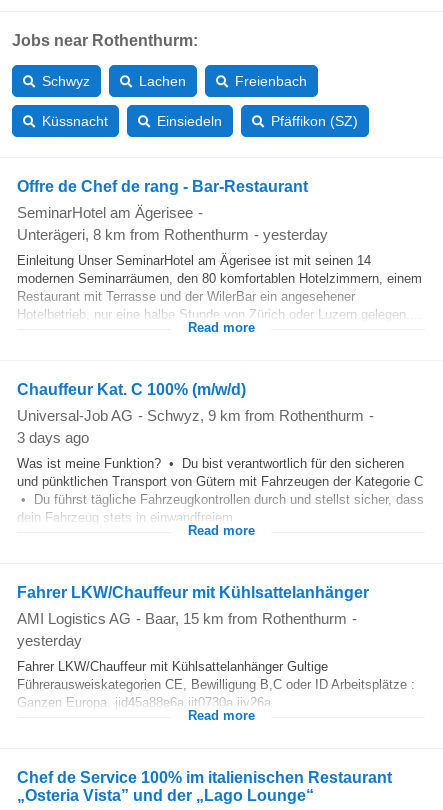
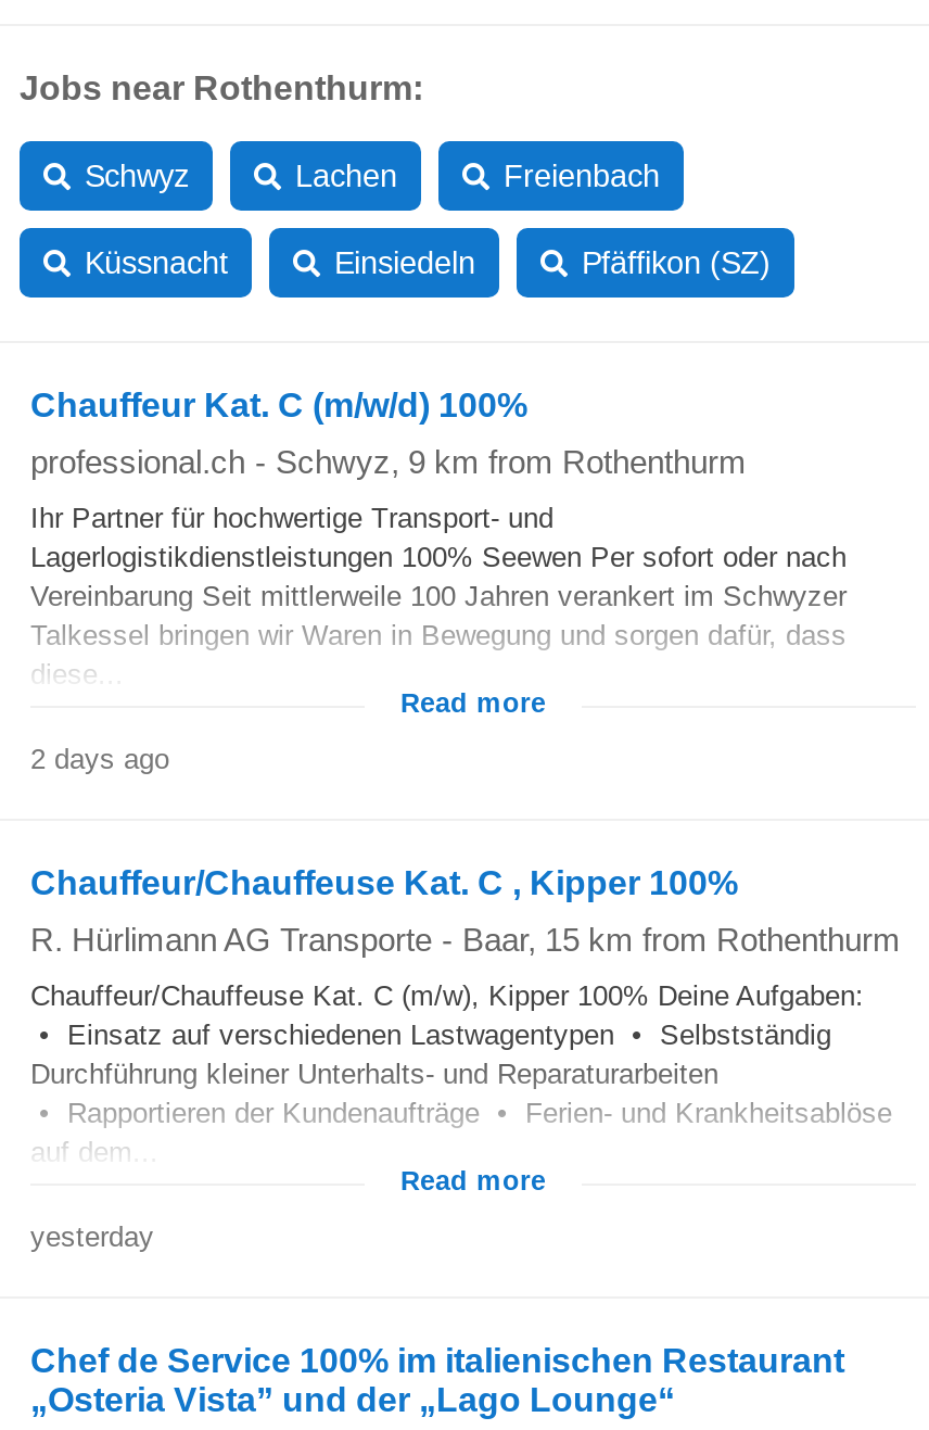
- Offre de Chef de rang - Bar-Restaurant
+ Chauffeur Kat. C (m/w/d) 100%

- SeminarHotel am Ägerisee -
- Unterägeri, 8 km from Rothenthurm - yesterday
+ professional.ch - Schwyz, 9 km from Rothenthurm

- Einleitung Unser SeminarHotel am Ägerisee ist mit seinen 14
- modernen Seminarräumen, den 80 komfortablen Hotelzimmern, einem
- Restaurant mit Terrasse und der WilerBar ein angesehener
- Hotelbetrieb, nur eine halbe Stunde von Zürich oder Luzern gelegen....
+ Ihr Partner für hochwertige Transport- und
+ Lagerlogistikdienstleistungen 100% Seewen Per sofort oder nach
+ Vereinbarung Seit mittlerweile 100 Jahren verankert im Schwyzer
+ Talkessel bringen wir Waren in Bewegung und sorgen dafür, dass
+ diese...

- Chauffeur Kat. C 100% (m/w/d)
- Universal-Job AG - Schwyz, 9 km from Rothenthurm -
- 3 days ago
- Was ist meine Funktion? • Du bist verantwortlich für den sicheren
- und pünktlichen Transport von Gütern mit Fahrzeugen der Kategorie C
- • Du führst tägliche Fahrzeugkontrollen durch und stellst sicher, dass
- dein Fahrzeug stets in einwandfreiem...
+ 2 days ago
+ Chauffeur/Chauffeuse Kat. C , Kipper 100%
+ R. Hürlimann AG Transporte - Baar, 15 km from Rothenthurm
+ Chauffeur/Chauffeuse Kat. C (m/w), Kipper 100% Deine Aufgaben:
+ • Einsatz auf verschiedenen Lastwagentypen • Selbstständig
+ Durchführung kleiner Unterhalts- und Reparaturarbeiten
+ • Rapportieren der Kundenaufträge • Ferien- und Krankheitsablöse
+ auf dem...

- Fahrer LKW/Chauffeur mit Kühlsattelanhänger
- AMI Logistics AG - Baar, 15 km from Rothenthurm -

- Fahrer LKW/Chauffeur mit Kühlsattelanhänger Gultige
- Führerausweiskategorien CE, Bewilligung B,C oder ID Arbeitsplätze :
- Ganzen Europa. jid45a88e6a jit0730a jiy26a
- Read more
